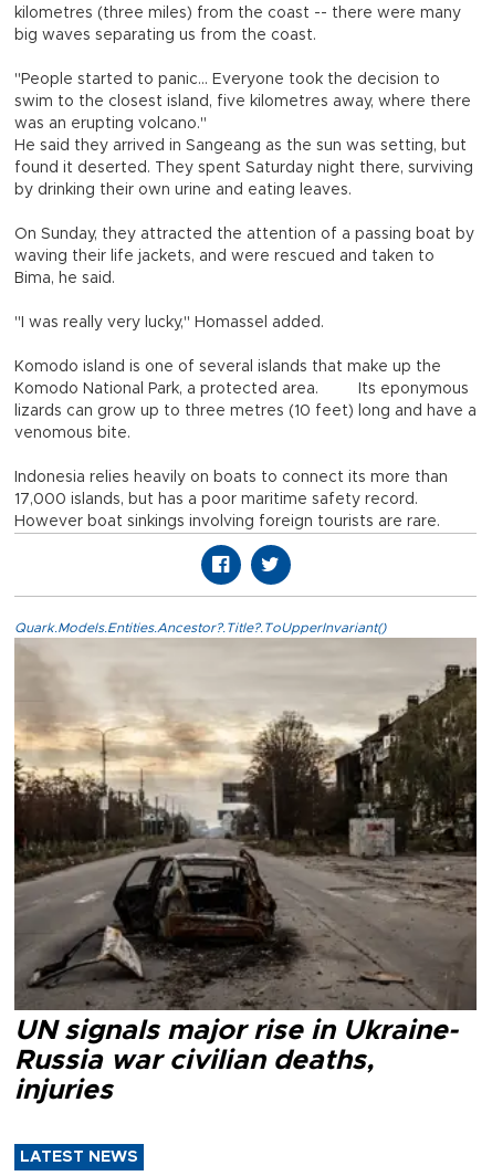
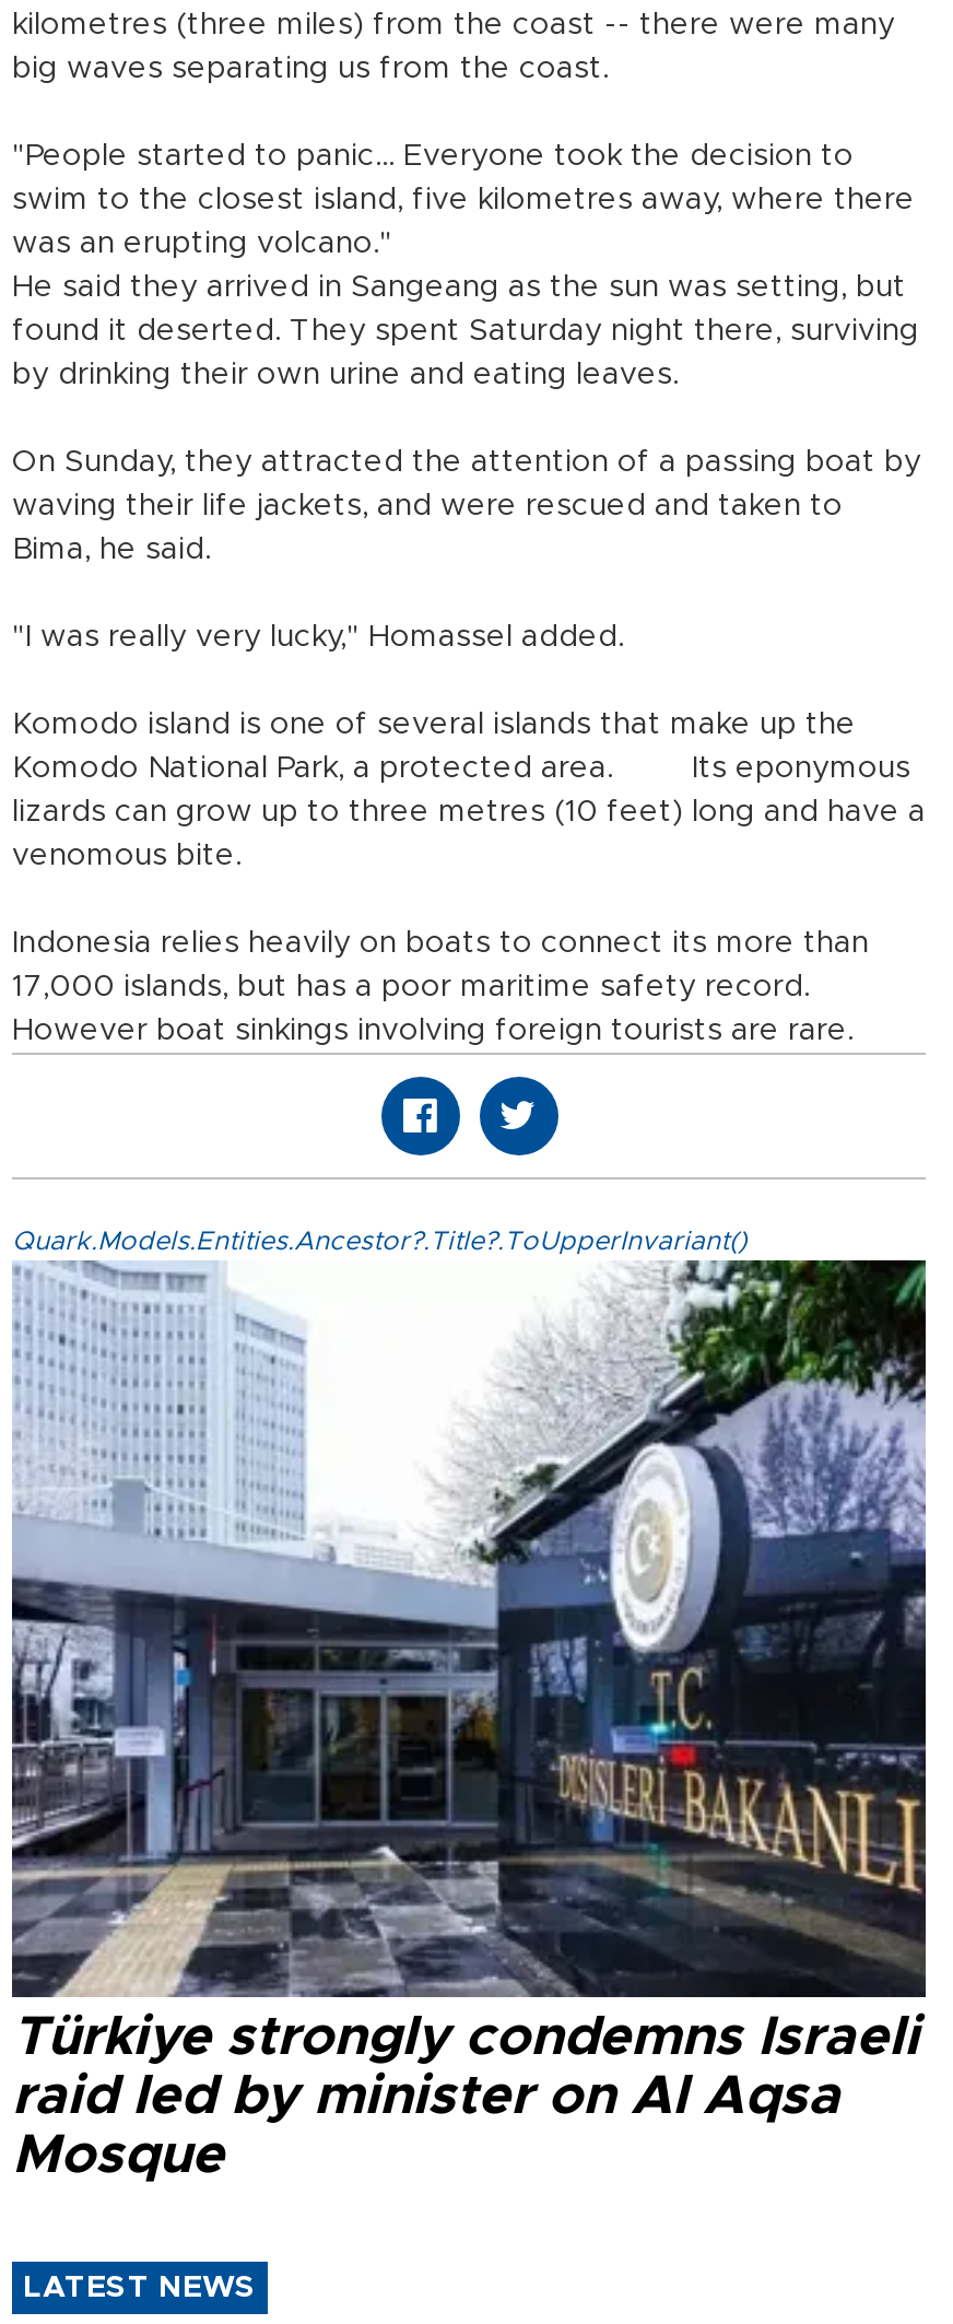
- [image]
- UN signals major rise in Ukraine-
- Russia war civilian deaths,
- injuries
+ [image]
+ Türkiye strongly condemns Israeli
+ raid led by minister on Al Aqsa
+ Mosque
